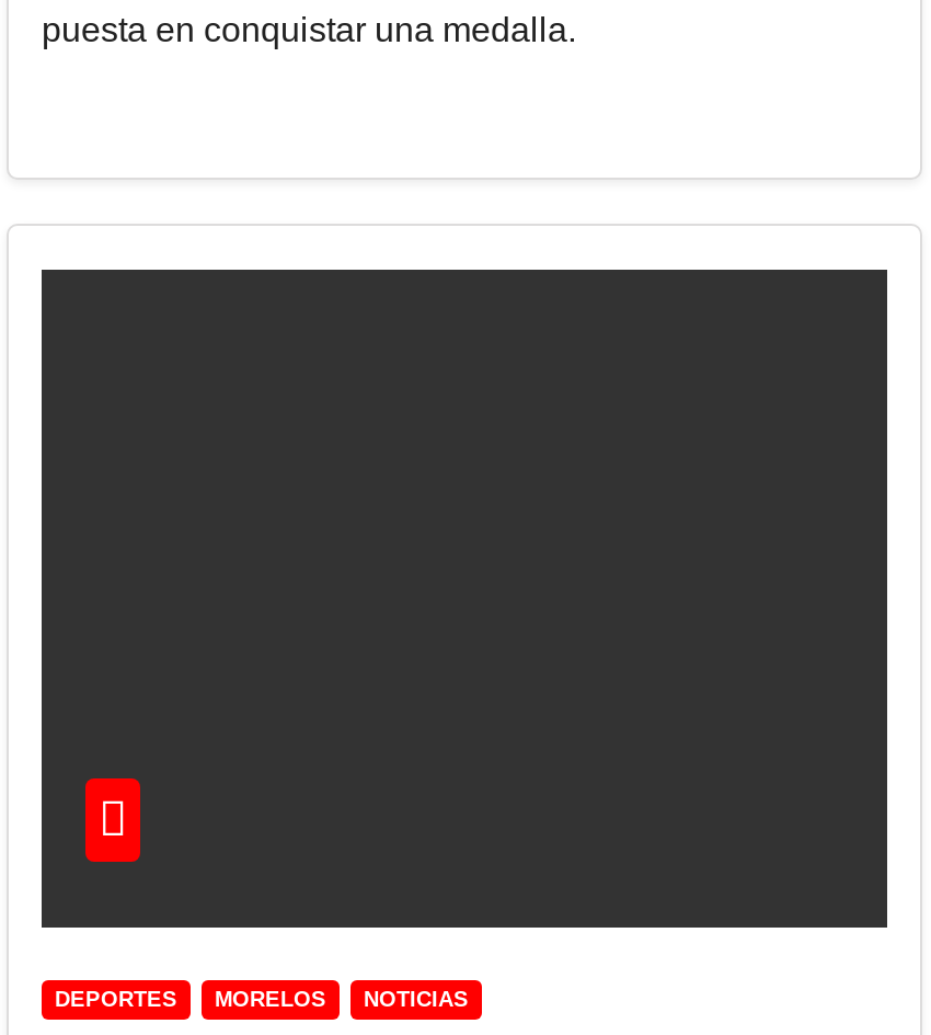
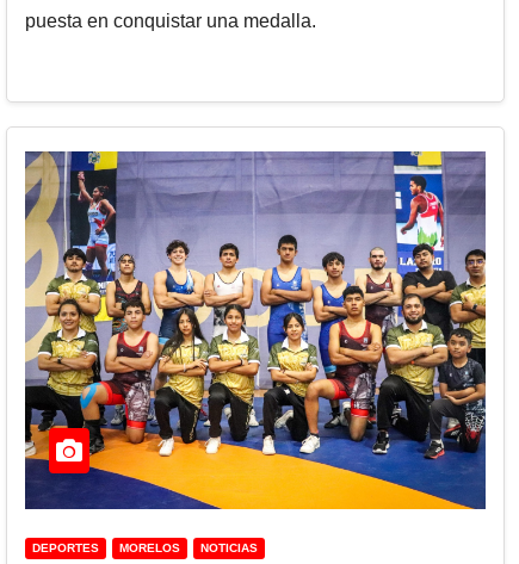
+ [image]
